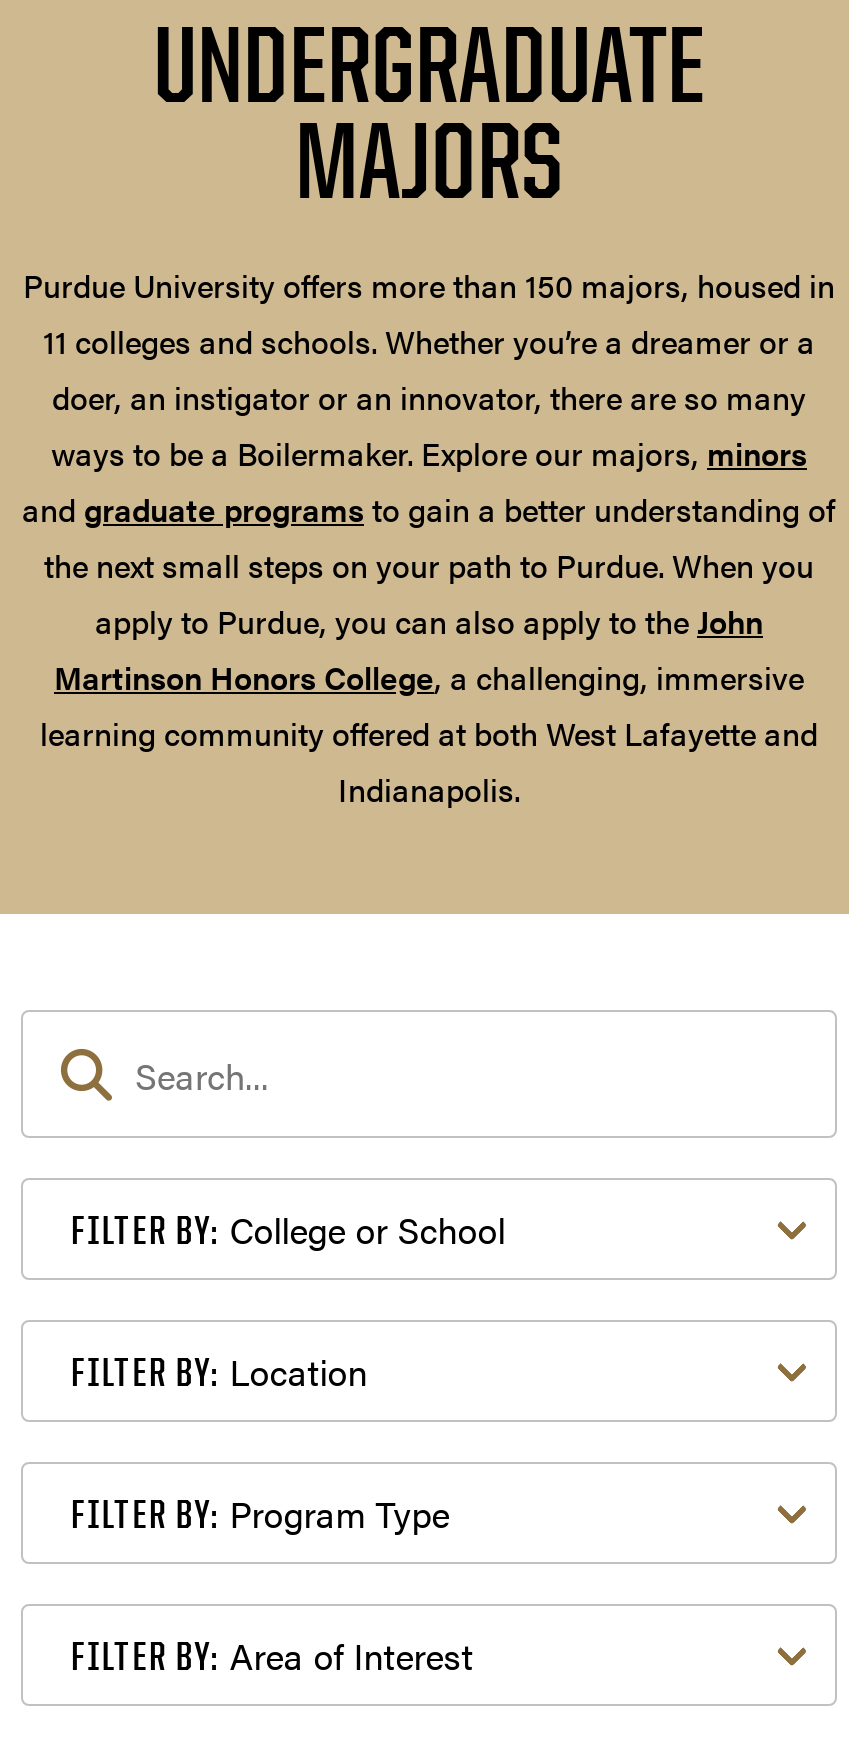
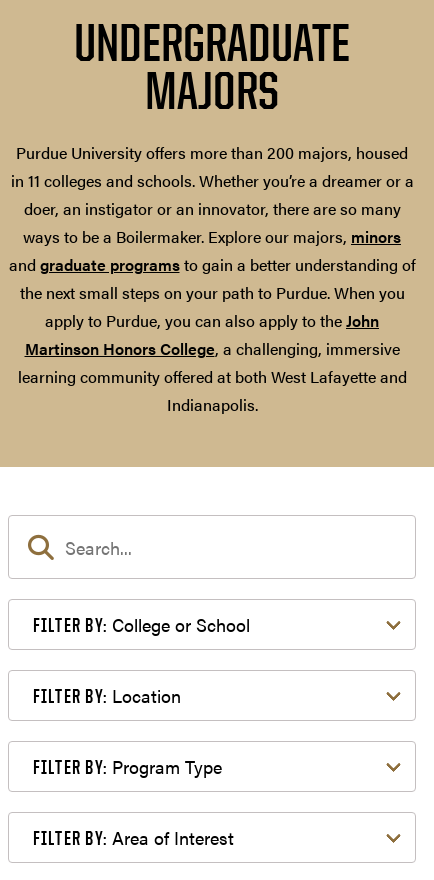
- Purdue University offers more than 150 majors, housed in
- 11 colleges and schools. Whether you’re a dreamer or a
+ Purdue University offers more than 200 majors, housed
+ in 11 colleges and schools. Whether you’re a dreamer or a
